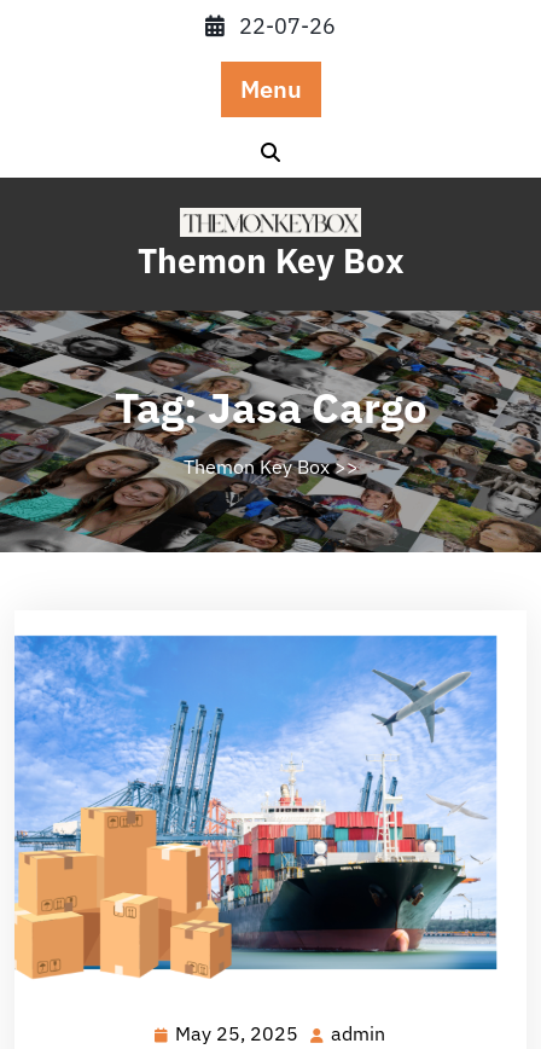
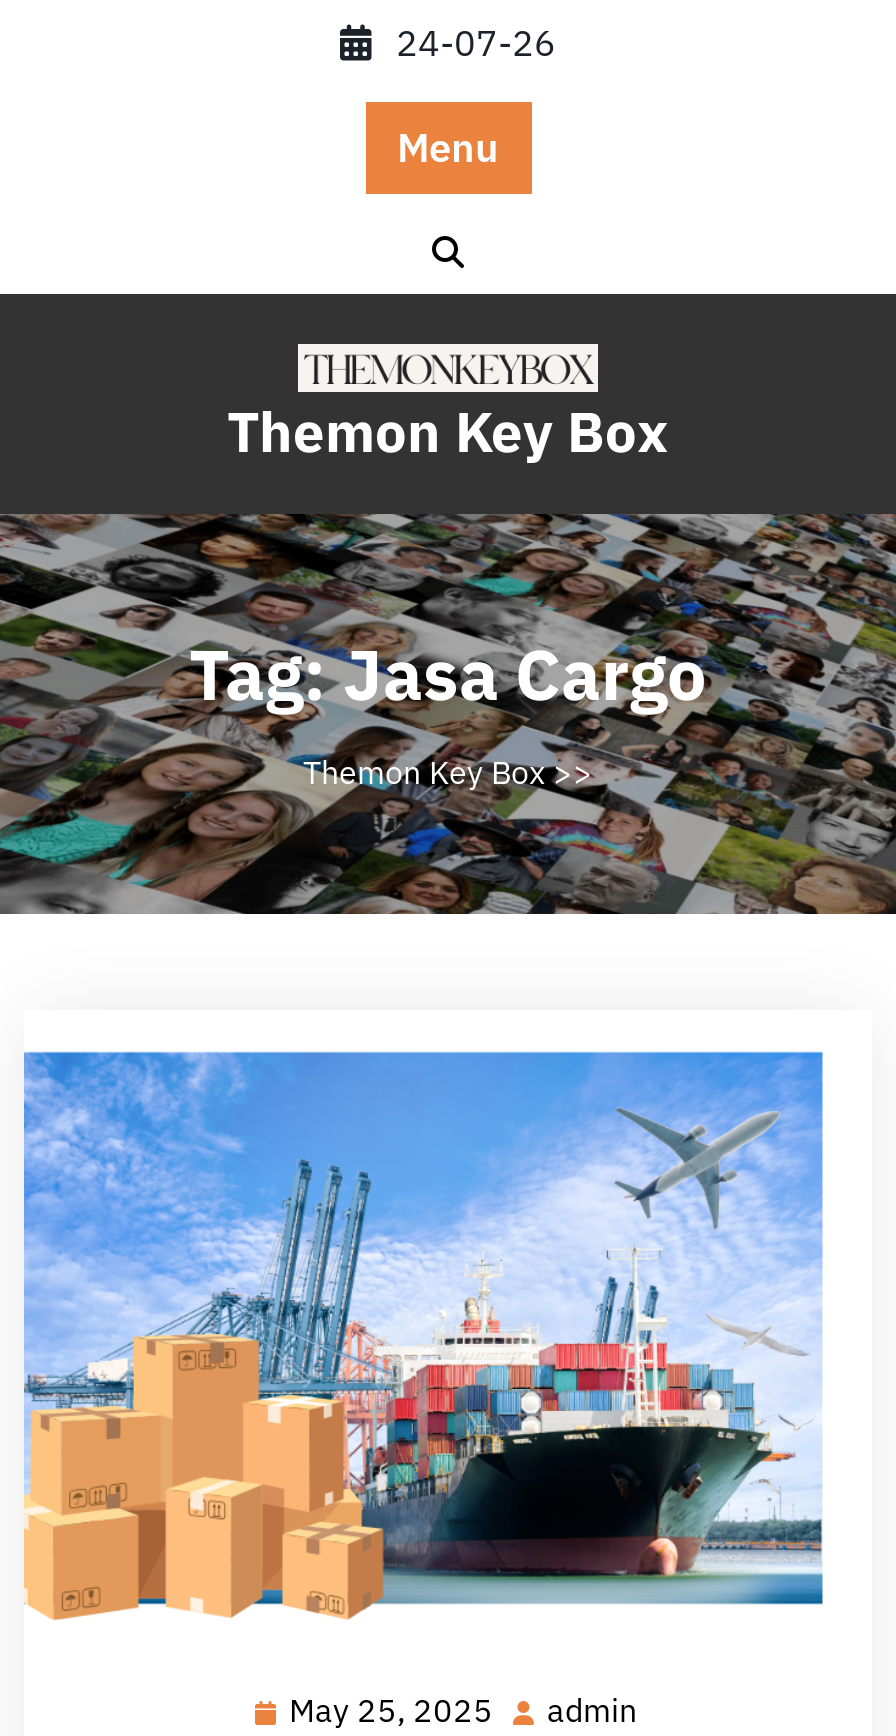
- 22-07-26
+ 24-07-26
